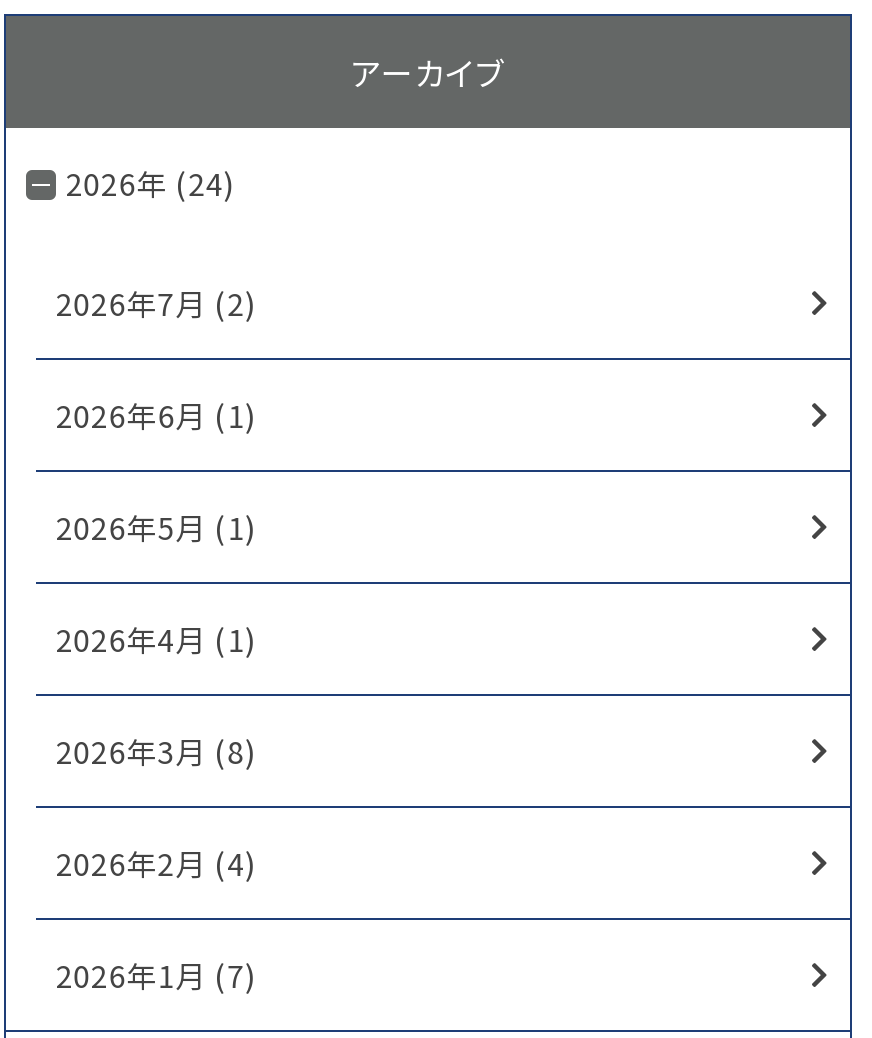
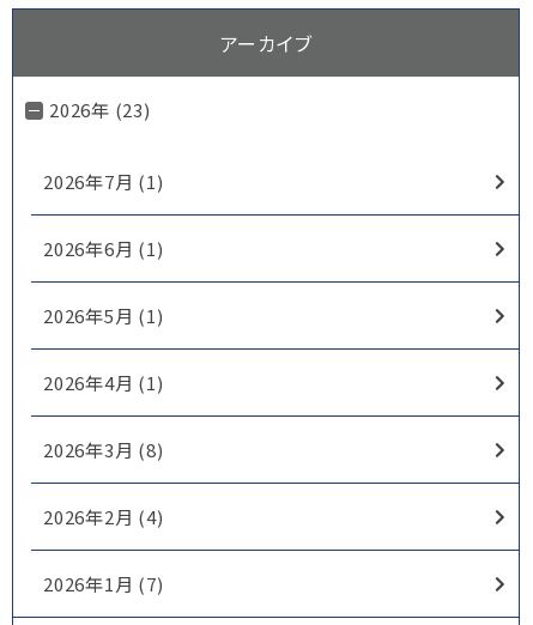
- 2026年 (24)
+ 2026年 (23)

- 2026年7月 (2)
+ 2026年7月 (1)
